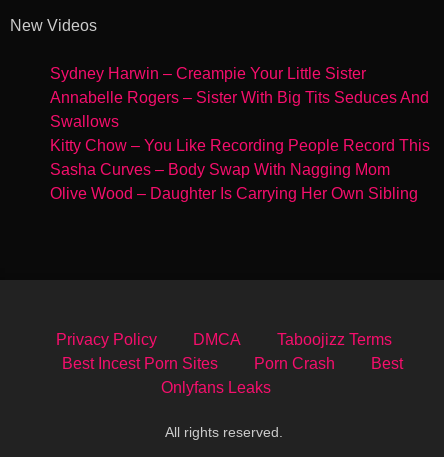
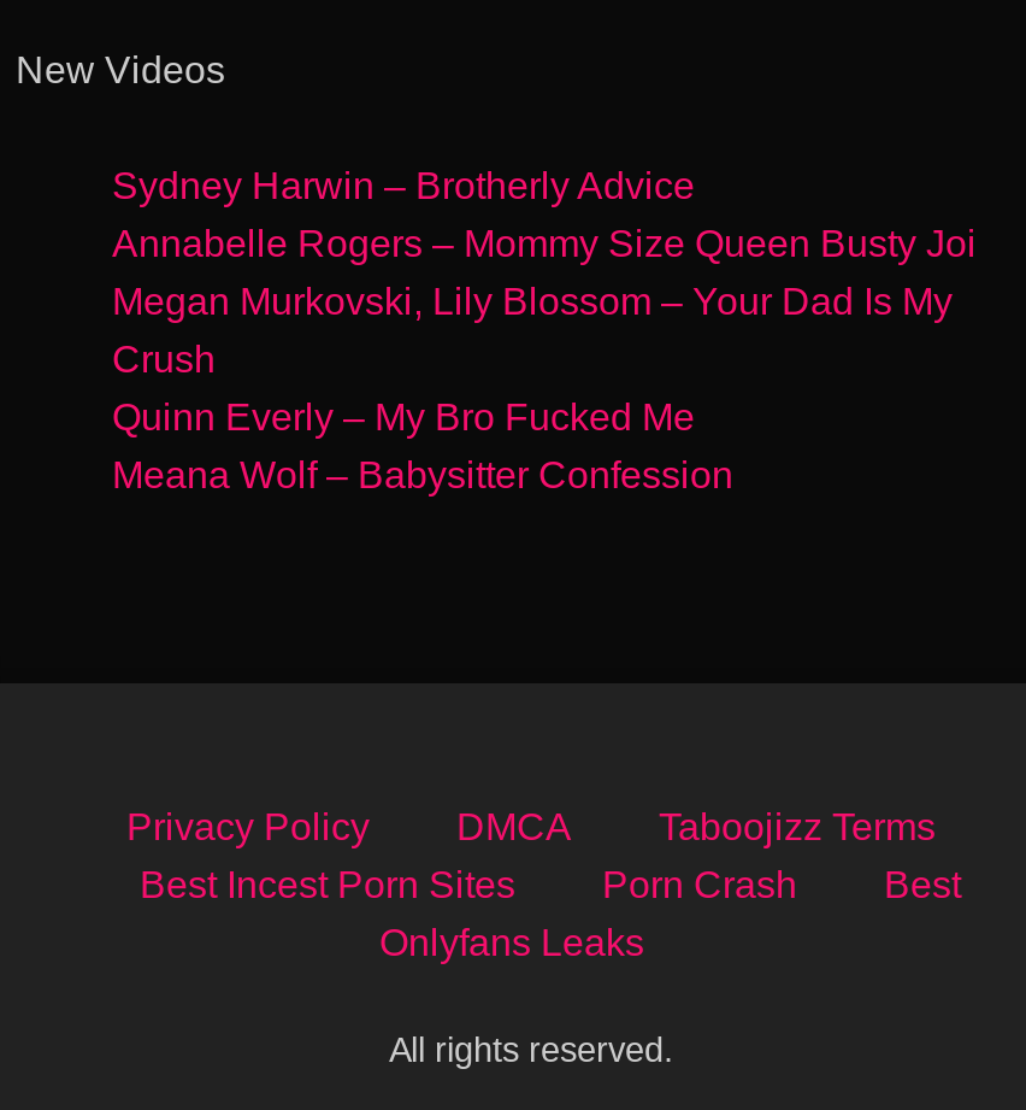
- Sydney Harwin – Creampie Your Little Sister
- Annabelle Rogers – Sister With Big Tits Seduces And
- Swallows
- Kitty Chow – You Like Recording People Record This
- Sasha Curves – Body Swap With Nagging Mom
- Olive Wood – Daughter Is Carrying Her Own Sibling
+ Sydney Harwin – Brotherly Advice
+ Annabelle Rogers – Mommy Size Queen Busty Joi
+ Megan Murkovski, Lily Blossom – Your Dad Is My
+ Crush
+ Quinn Everly – My Bro Fucked Me
+ Meana Wolf – Babysitter Confession
